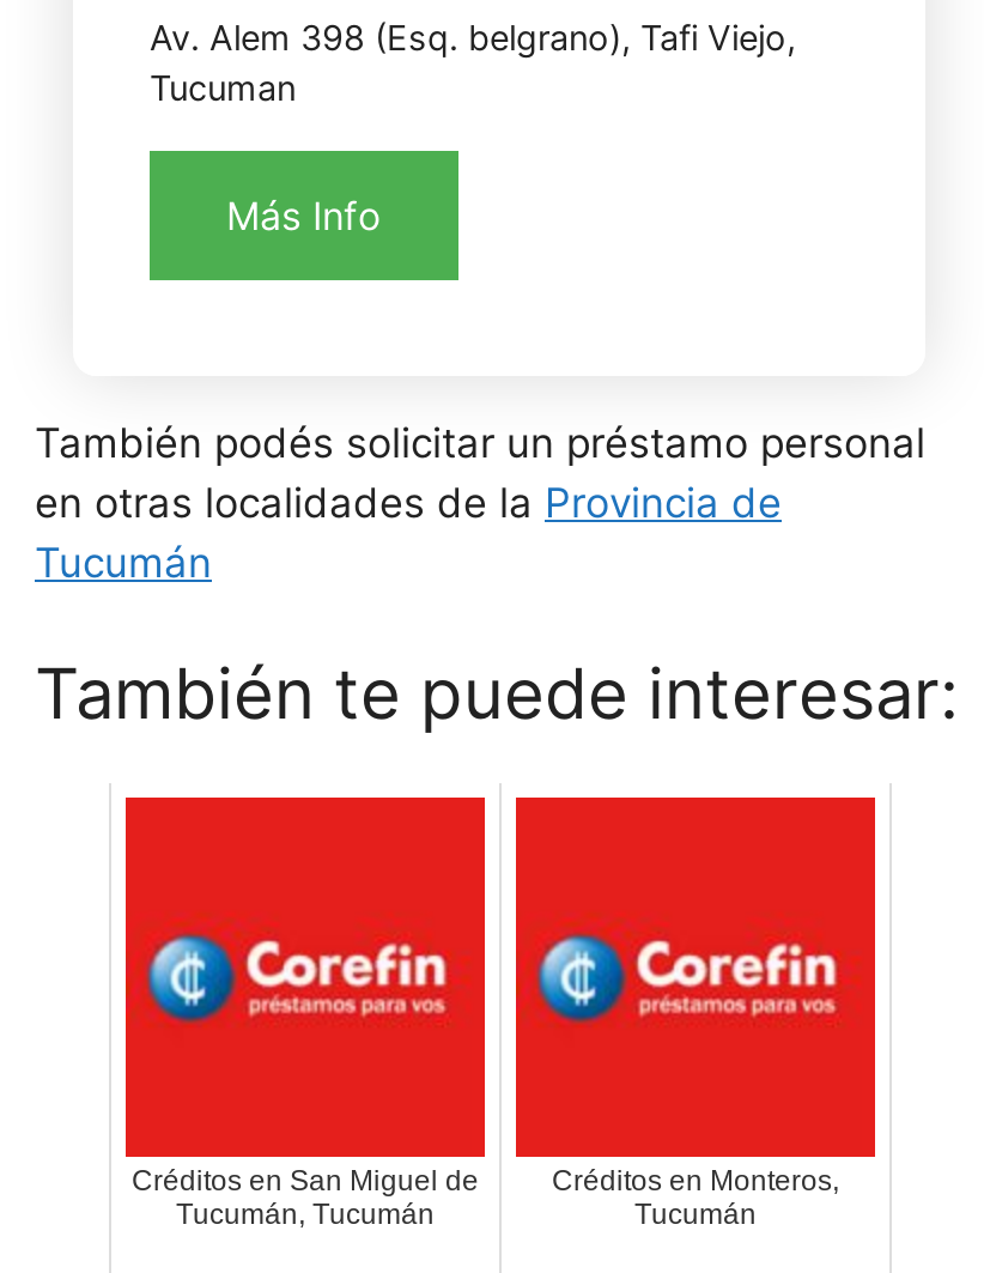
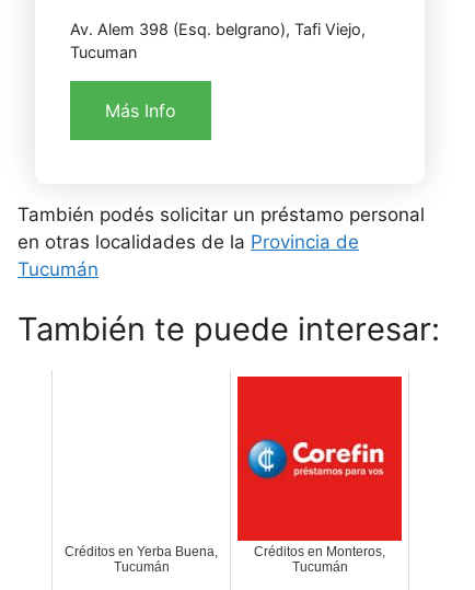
- [image]

- Créditos en San Miguel de
- Tucumán, Tucumán
+ Créditos en Yerba Buena,
+ Tucumán
